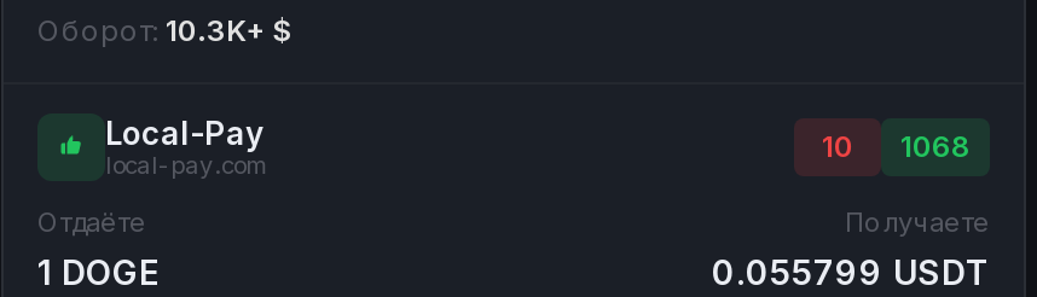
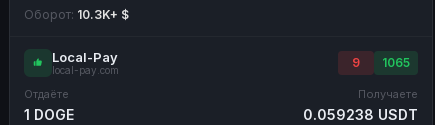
- 10
+ 9

- 1068
+ 1065

- 0.055799 USDT
+ 0.059238 USDT
